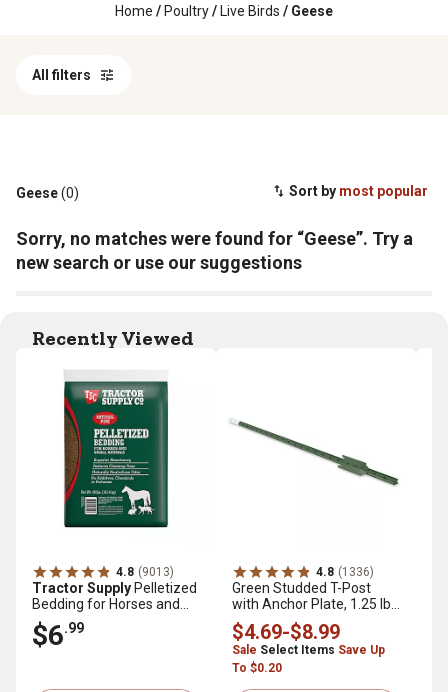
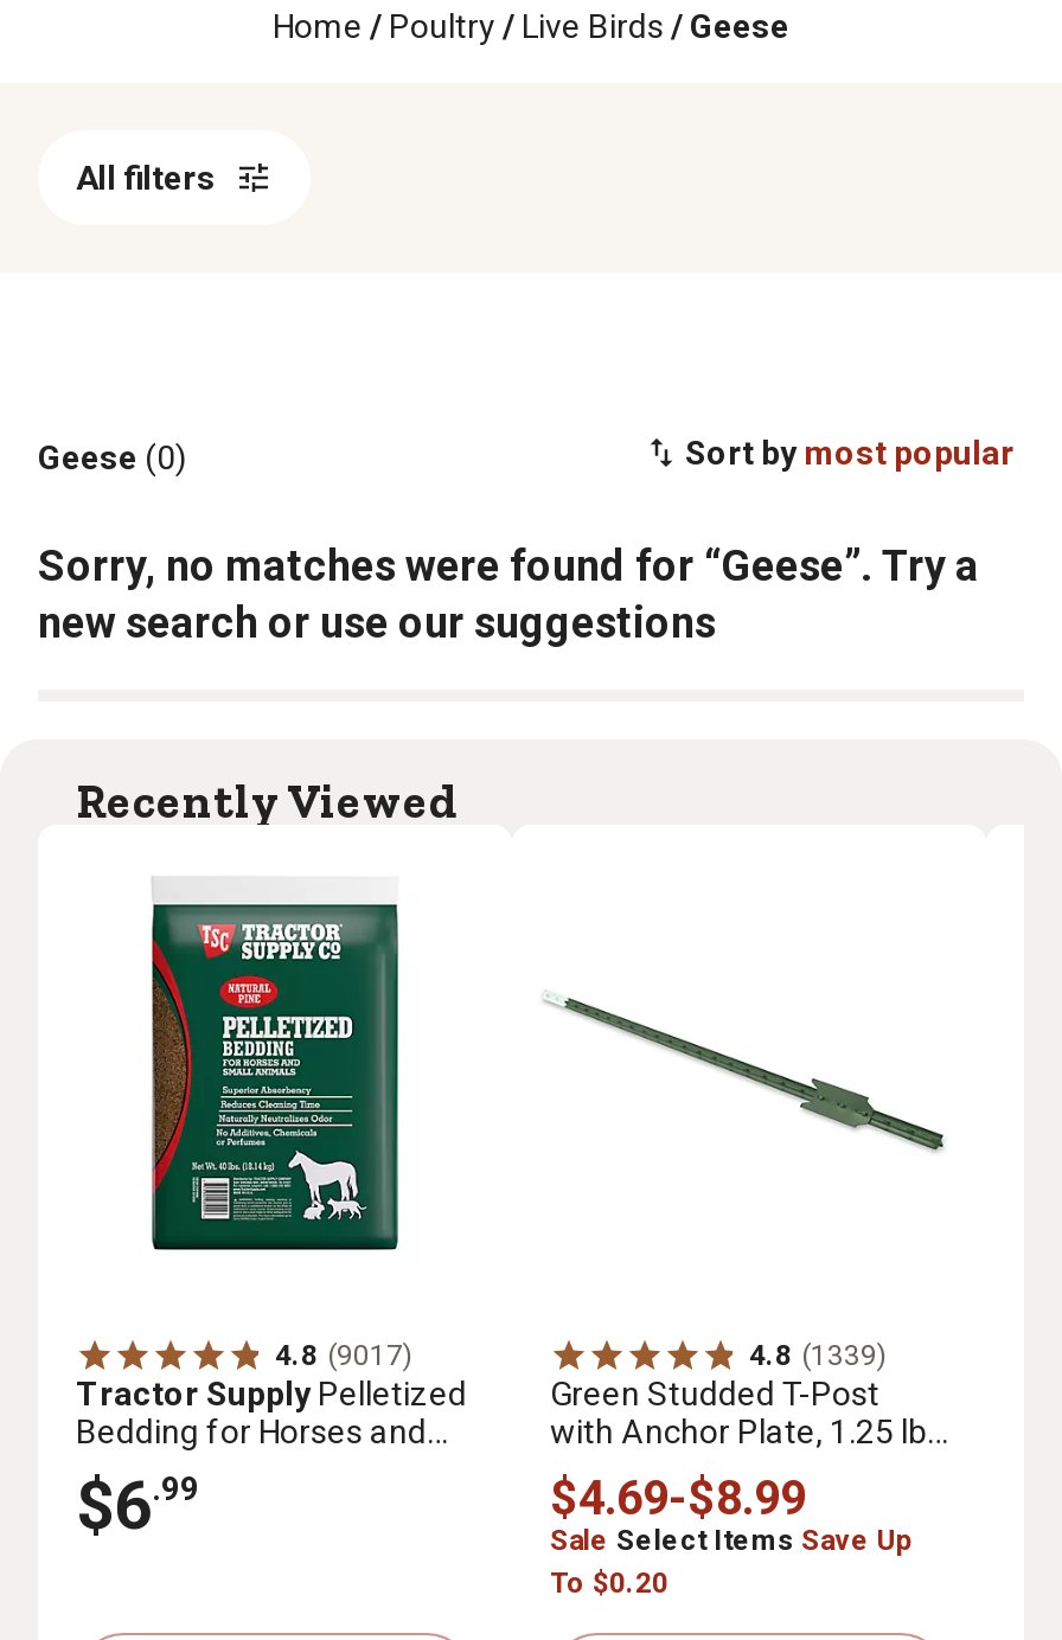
- 4.8 (9013)
+ 4.8 (9017)

- 4.8 (1336)
+ 4.8 (1339)
